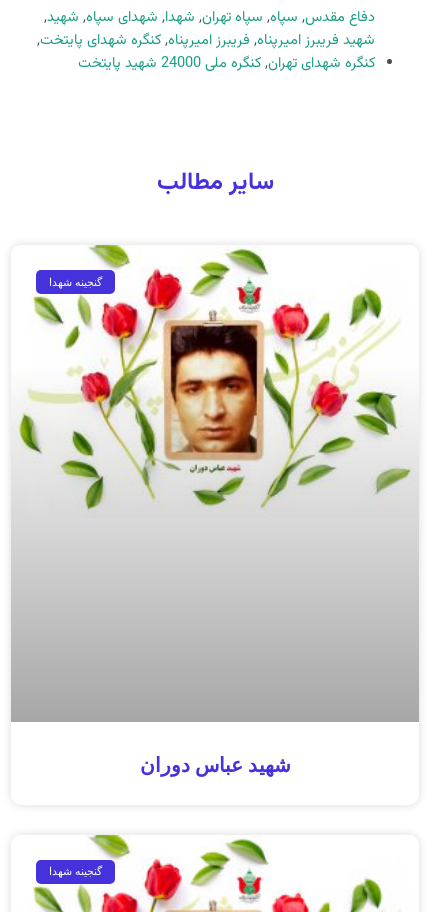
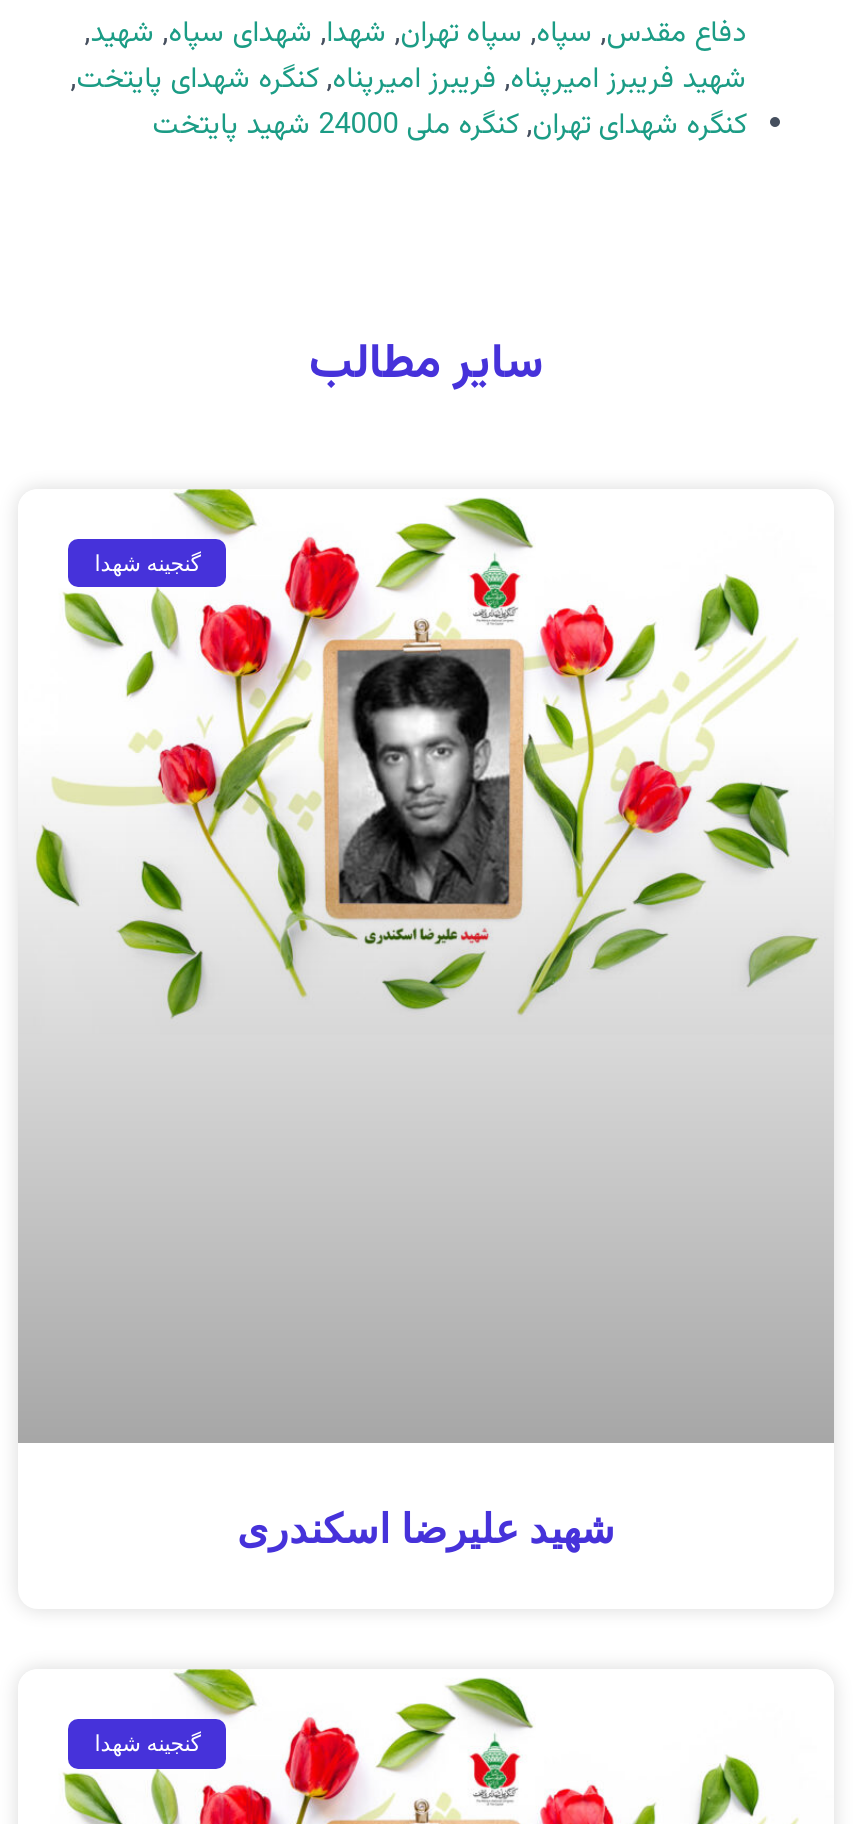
- [image]
+ [image]

- شهید عباس دوران
+ شهید علیرضا اسکندری
